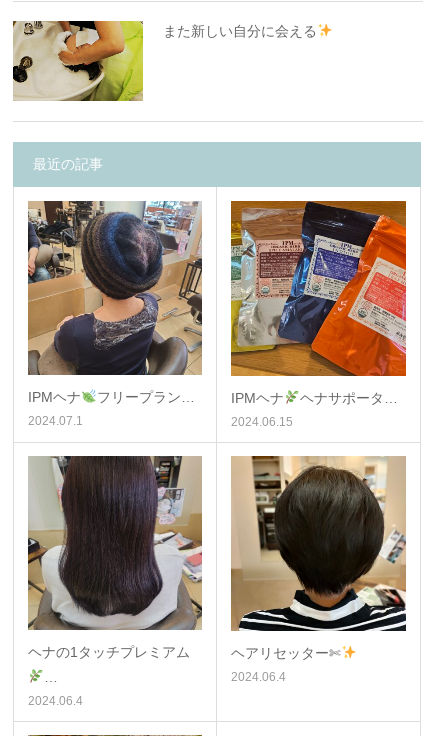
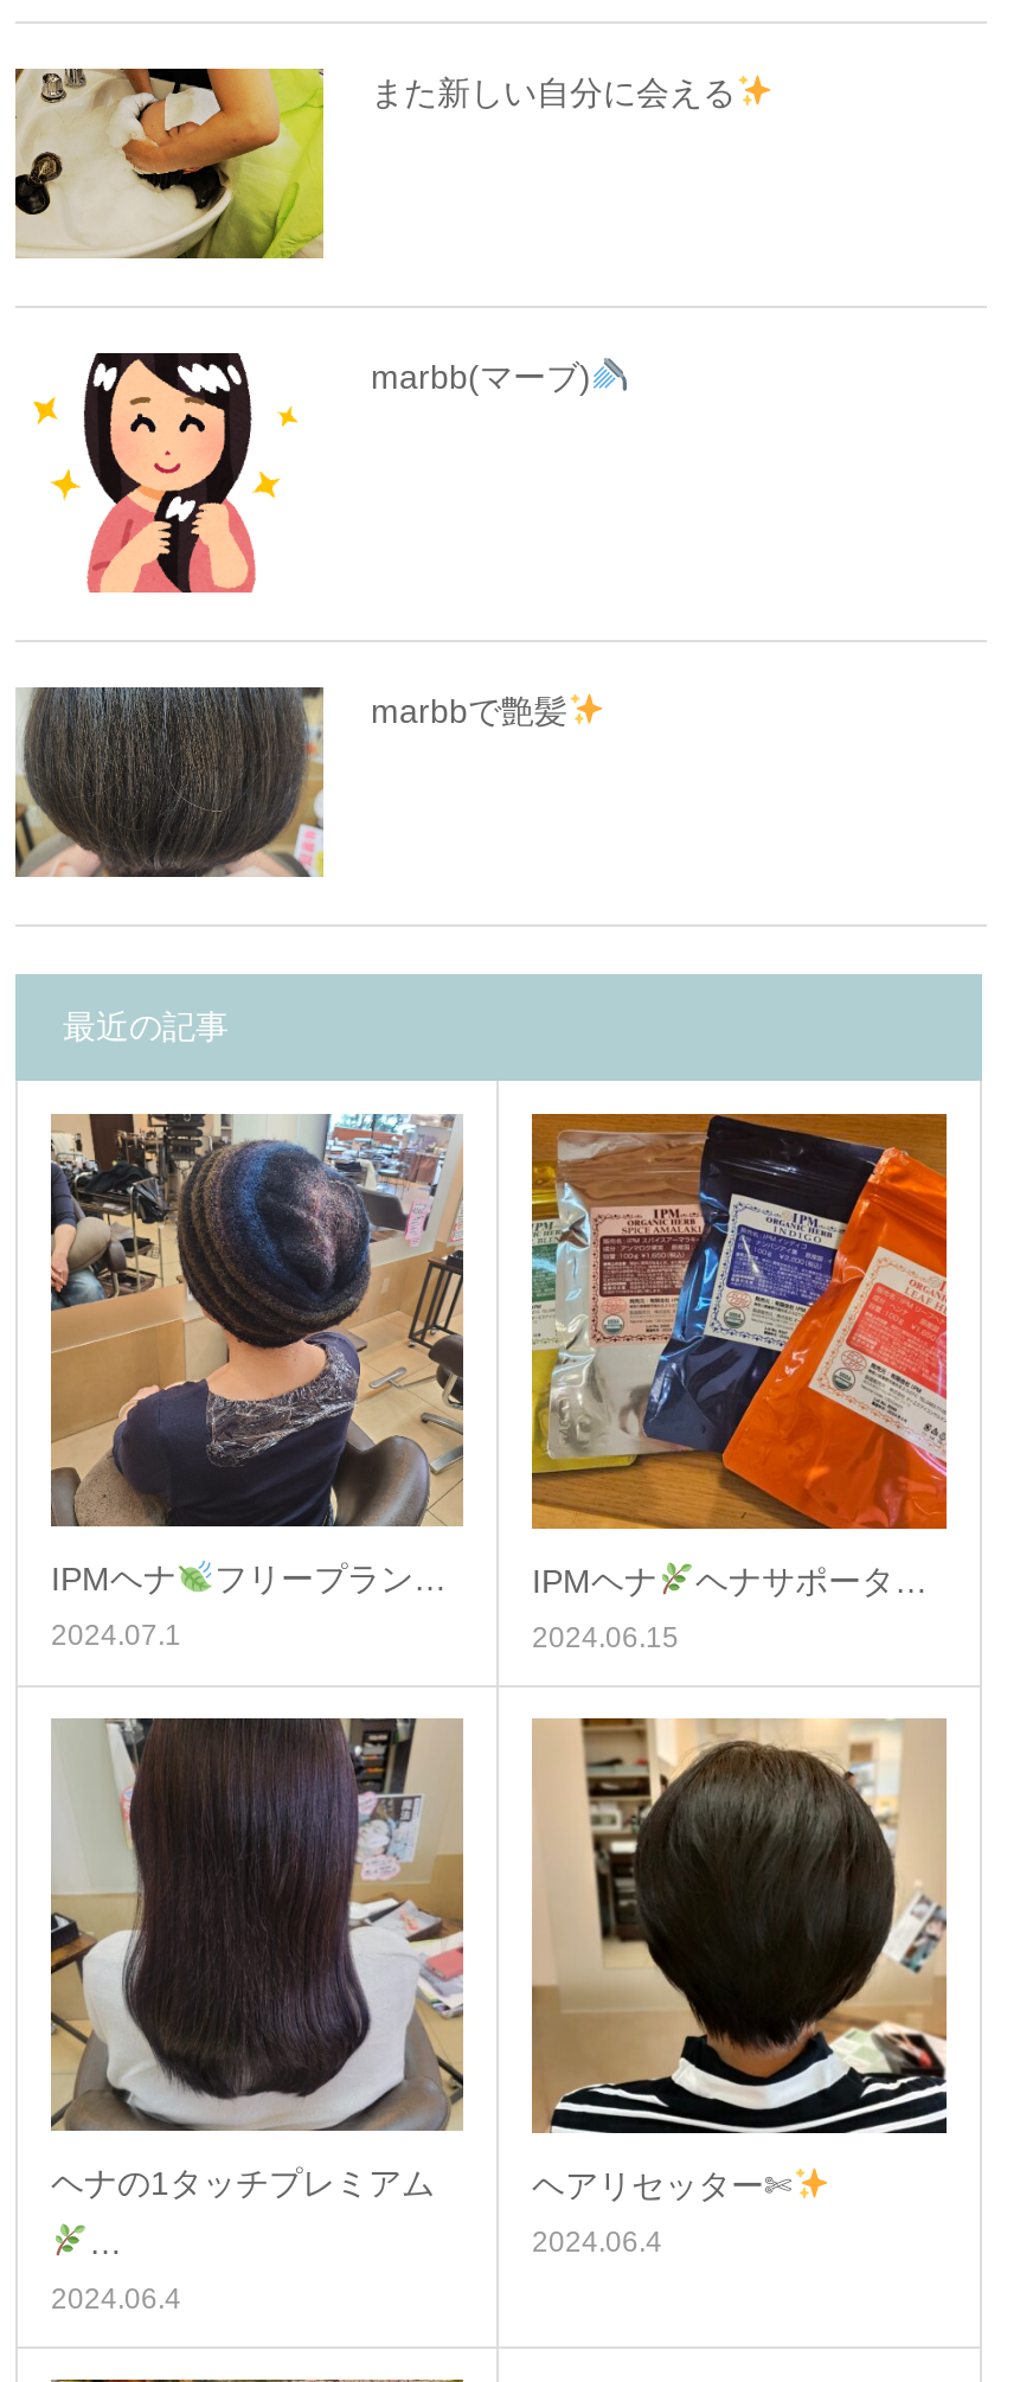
+ [image]
+ marbbで艶髪

+ [image]
+ marbb(マーブ)
